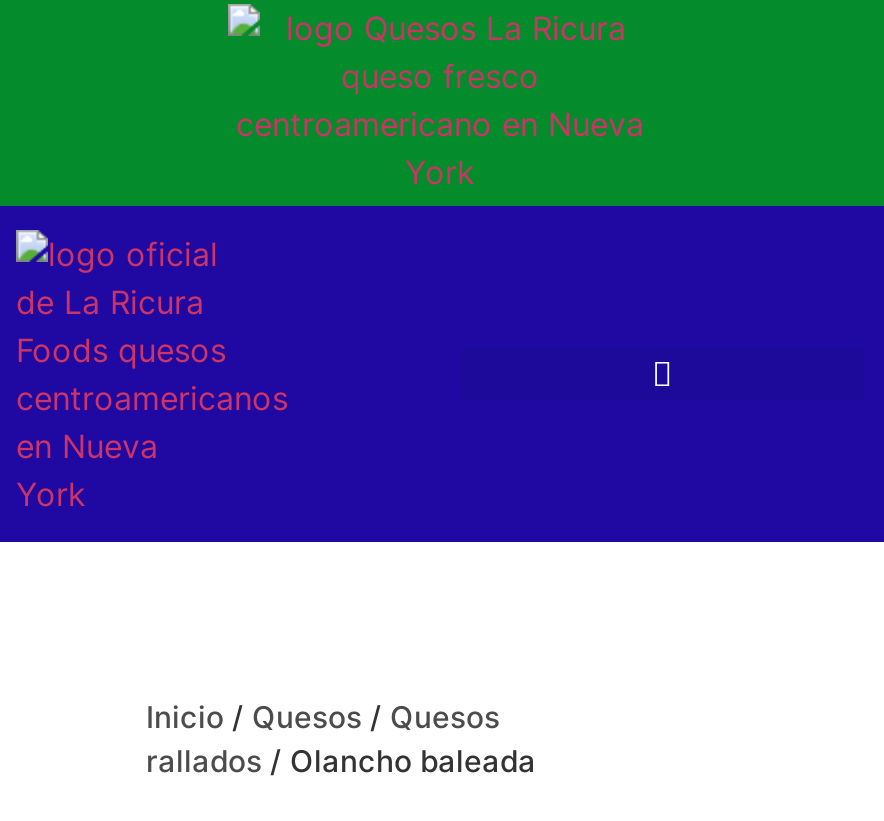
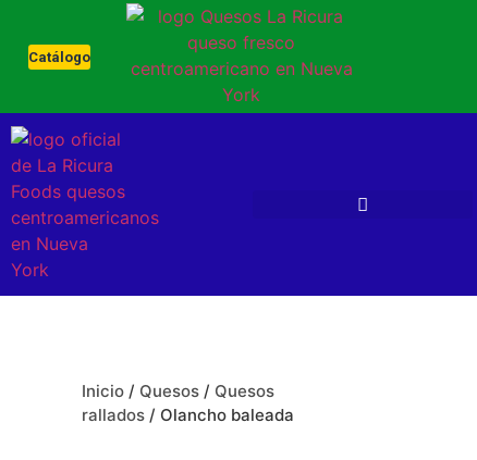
+ Catálogo
